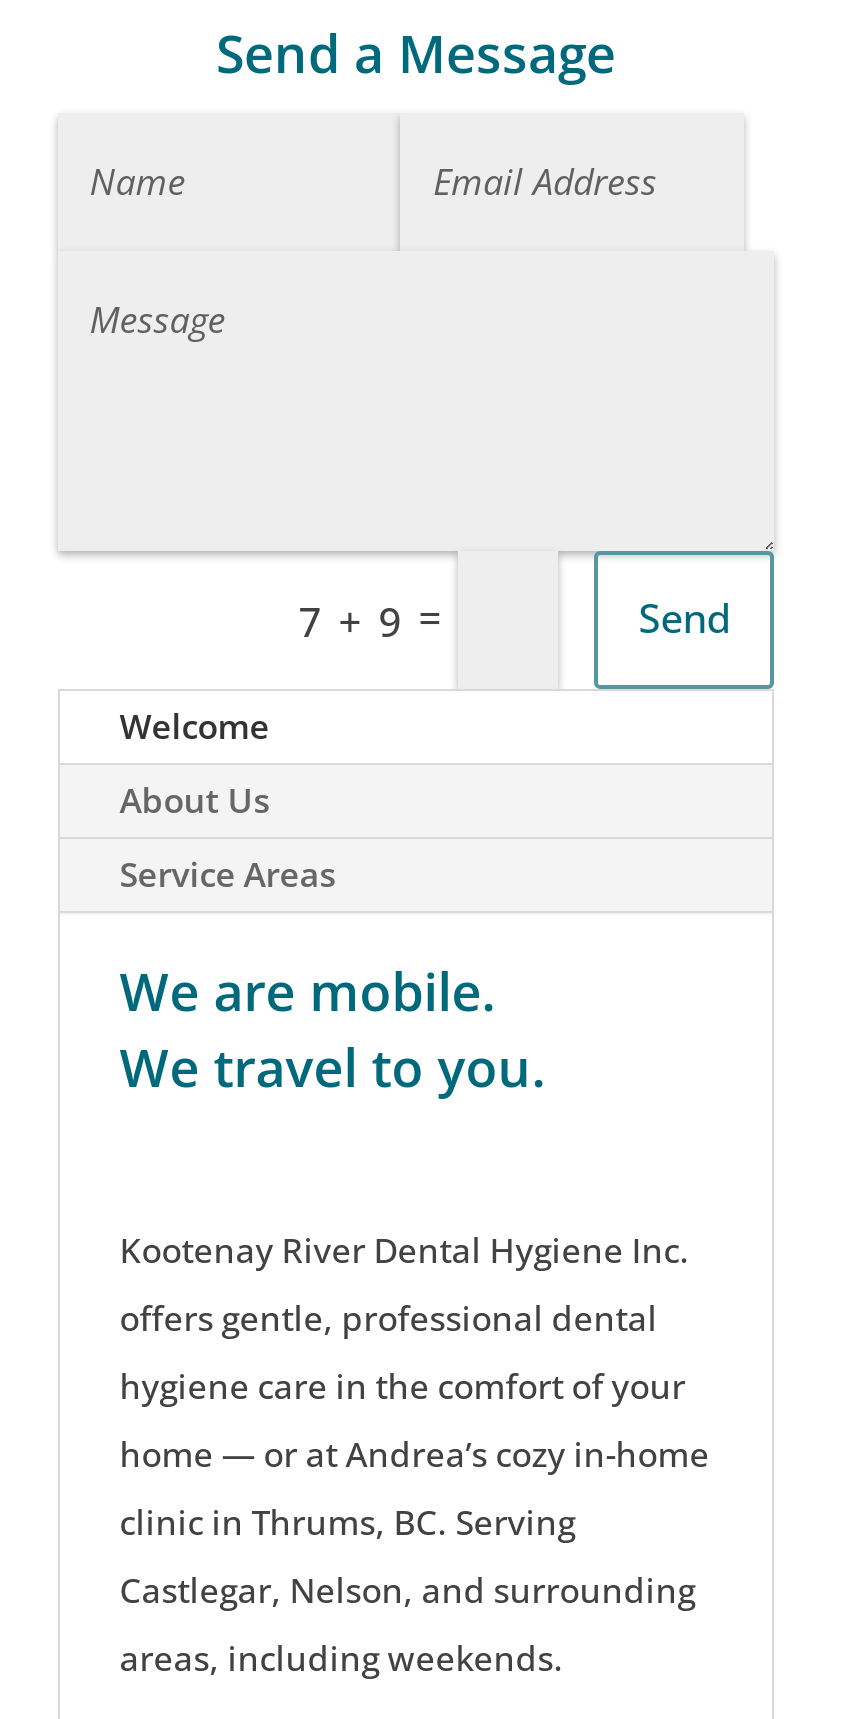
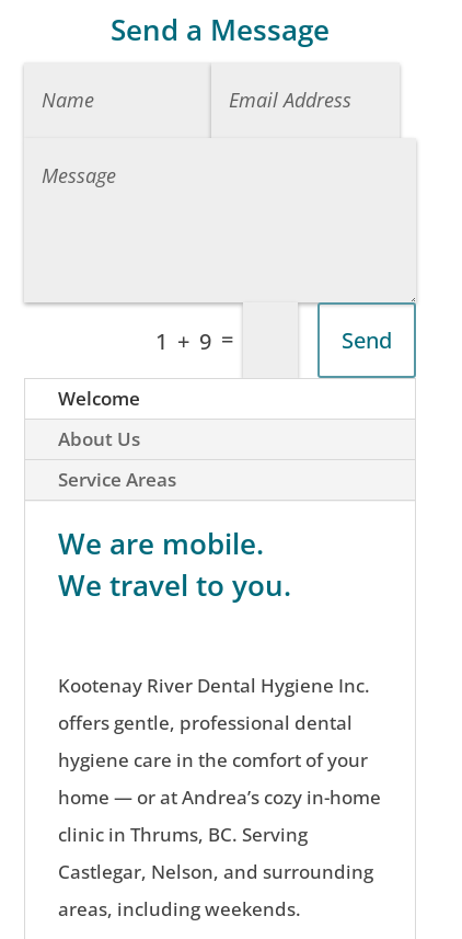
- 7 + 9 =
+ 1 + 9 =
